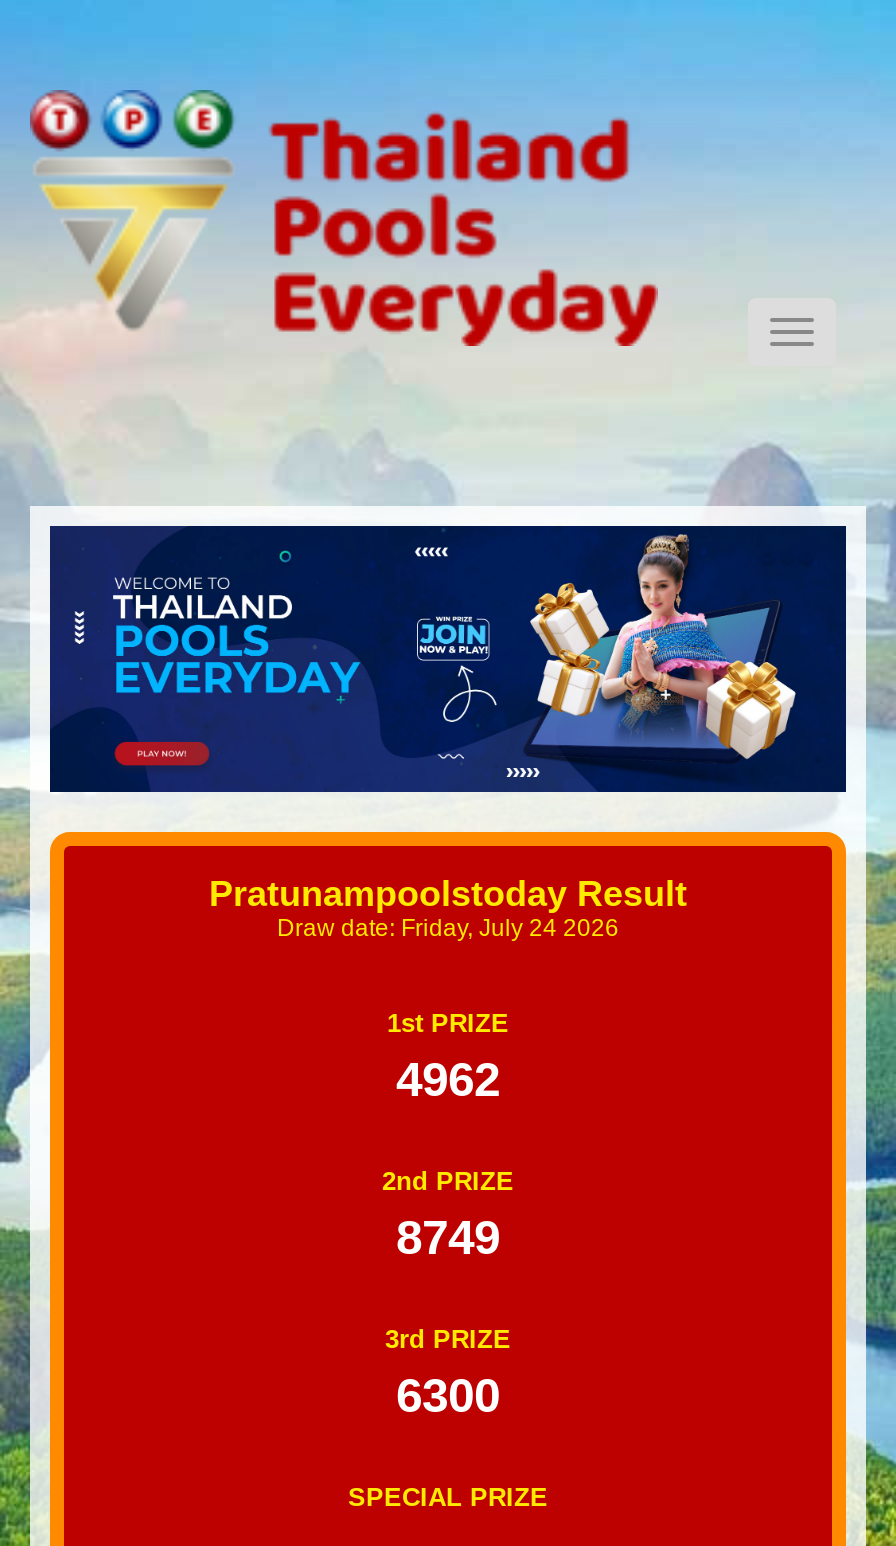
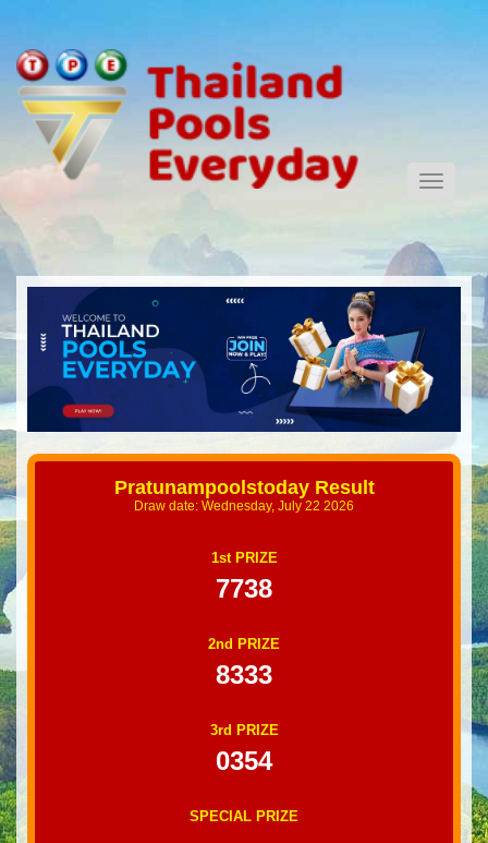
- Draw date: Friday, July 24 2026
+ Draw date: Wednesday, July 22 2026

- 4962
+ 7738

- 8749
+ 8333

- 6300
+ 0354
